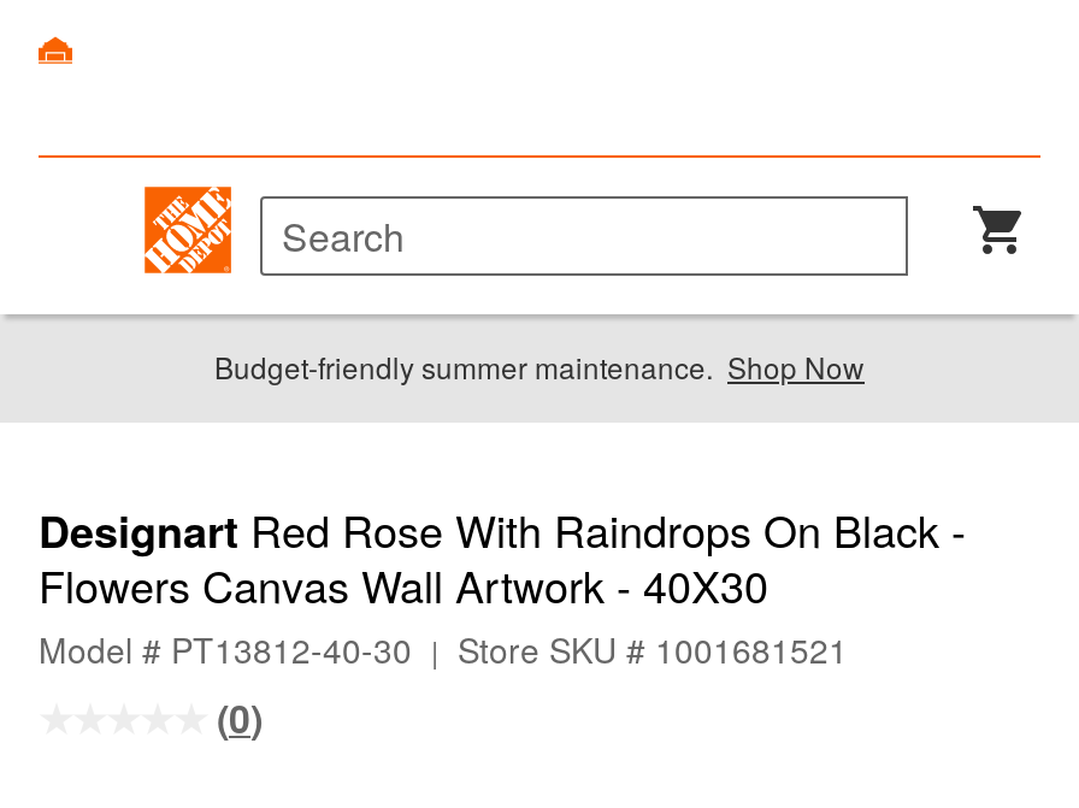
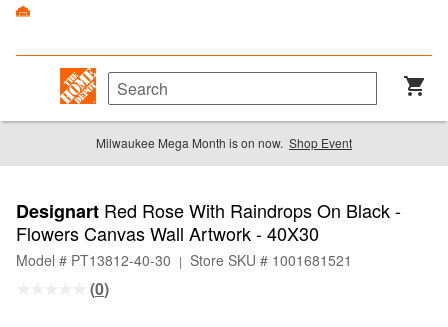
- Budget-friendly summer maintenance. Shop Now
+ Milwaukee Mega Month is on now. Shop Event
